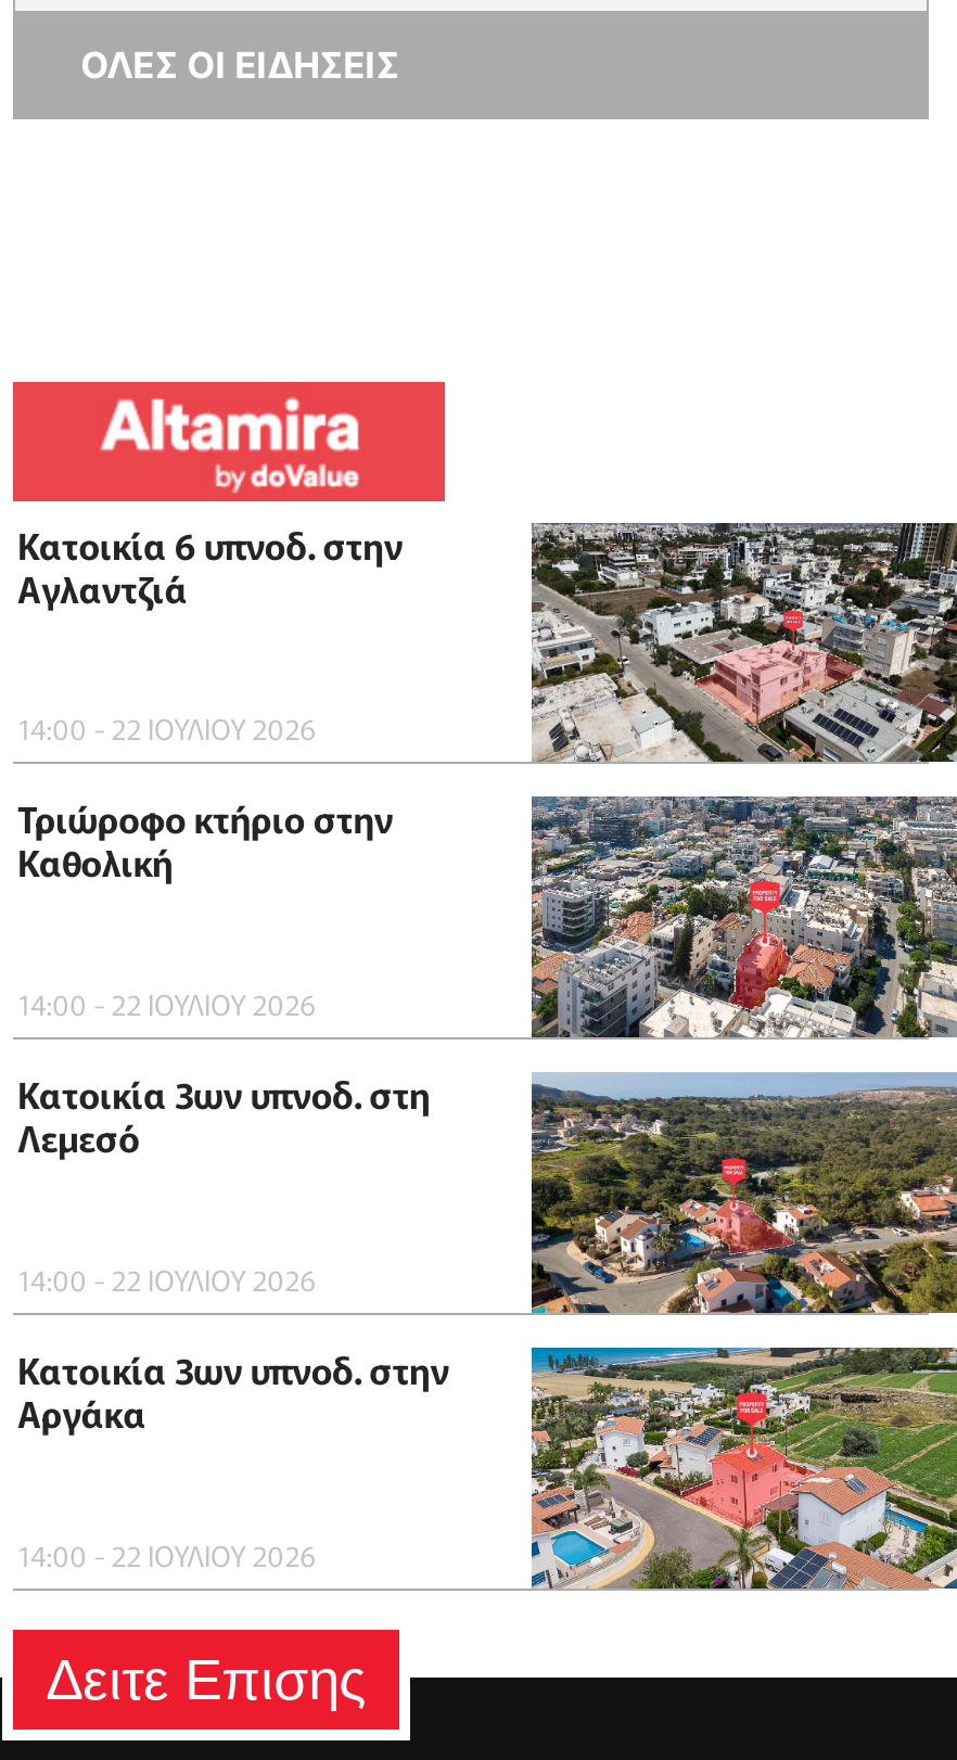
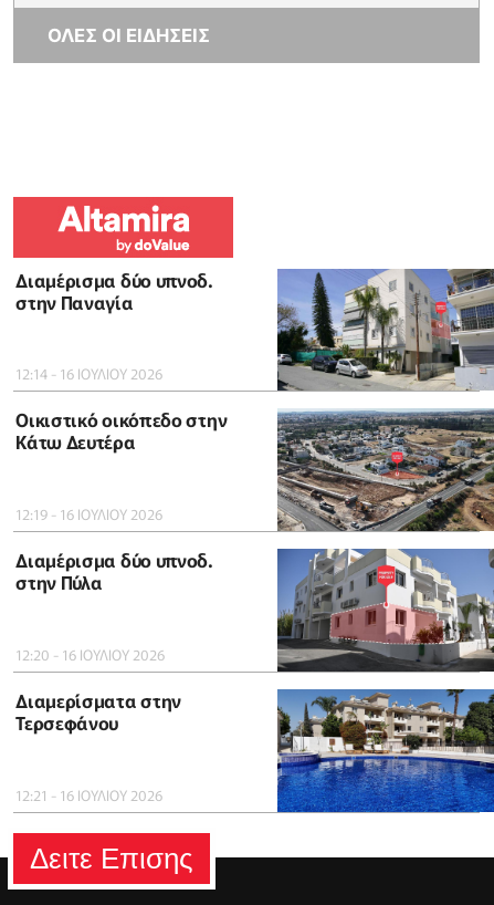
- Κατοικία 6 υπνοδ. στην
- Αγλαντζιά
+ Διαμέρισμα δύο υπνοδ.
+ στην Παναγία

- [image]
+ [image]

- 14:00 - 22 ΙΟΥΛΙΟΥ 2026
+ 12:14 - 16 ΙΟΥΛΙΟΥ 2026

- Τριώροφο κτήριο στην
- Καθολική
+ Οικιστικό οικόπεδο στην
+ Κάτω Δευτέρα

- [image]
+ [image]

- 14:00 - 22 ΙΟΥΛΙΟΥ 2026
+ 12:19 - 16 ΙΟΥΛΙΟΥ 2026

- Κατοικία 3ων υπνοδ. στη
- Λεμεσό
+ Διαμέρισμα δύο υπνοδ.
+ στην Πύλα

- [image]
+ [image]

- 14:00 - 22 ΙΟΥΛΙΟΥ 2026
+ 12:20 - 16 ΙΟΥΛΙΟΥ 2026

- Κατοικία 3ων υπνοδ. στην
- Αργάκα
+ Διαμερίσματα στην
+ Τερσεφάνου

- [image]
+ [image]

- 14:00 - 22 ΙΟΥΛΙΟΥ 2026
+ 12:21 - 16 ΙΟΥΛΙΟΥ 2026
